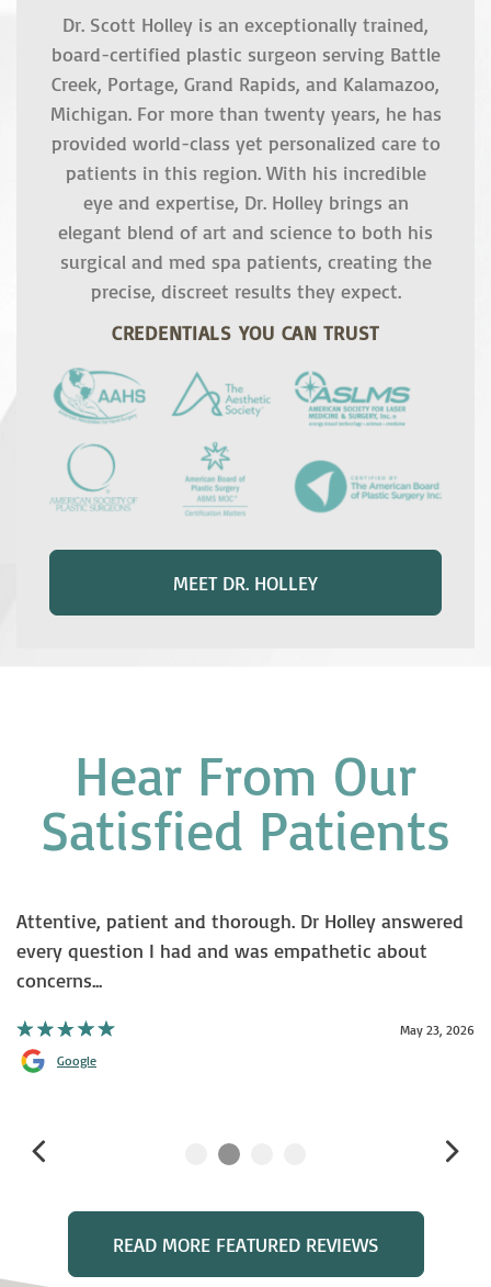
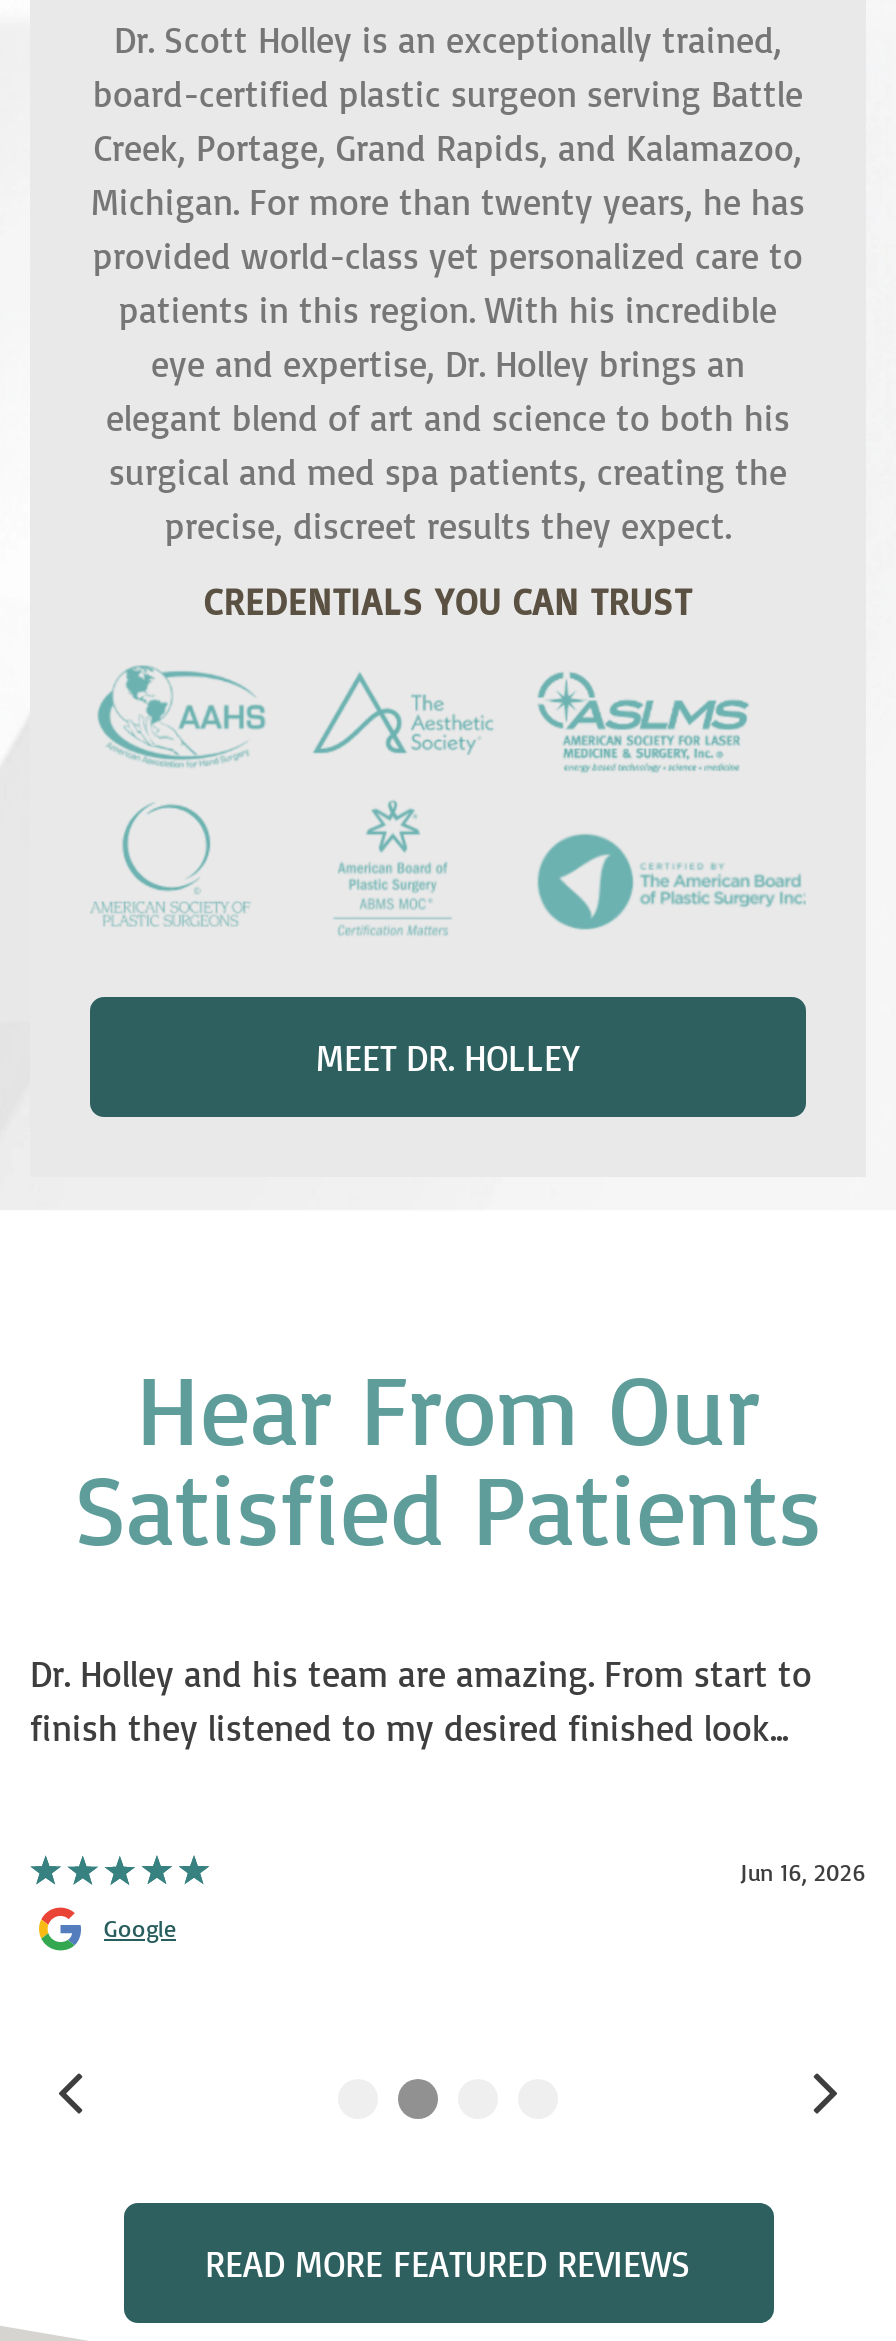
- Attentive, patient and thorough. Dr Holley answered
- every question I had and was empathetic about
- concerns...
+ Dr. Holley and his team are amazing. From start to
+ finish they listened to my desired finished look...

- May 23, 2026
+ Jun 16, 2026
